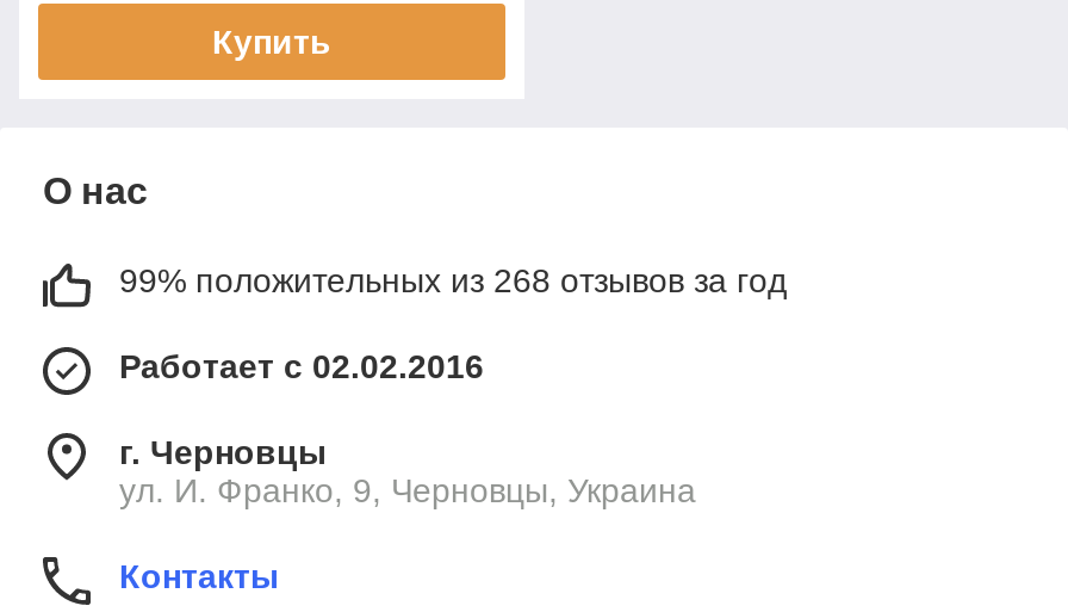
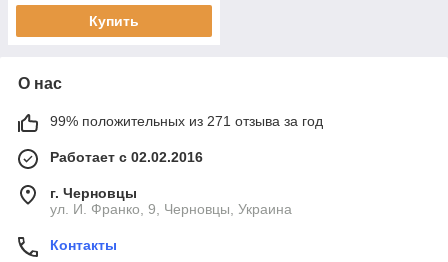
- 99% положительных из 268 отзывов за год
+ 99% положительных из 271 отзыва за год
